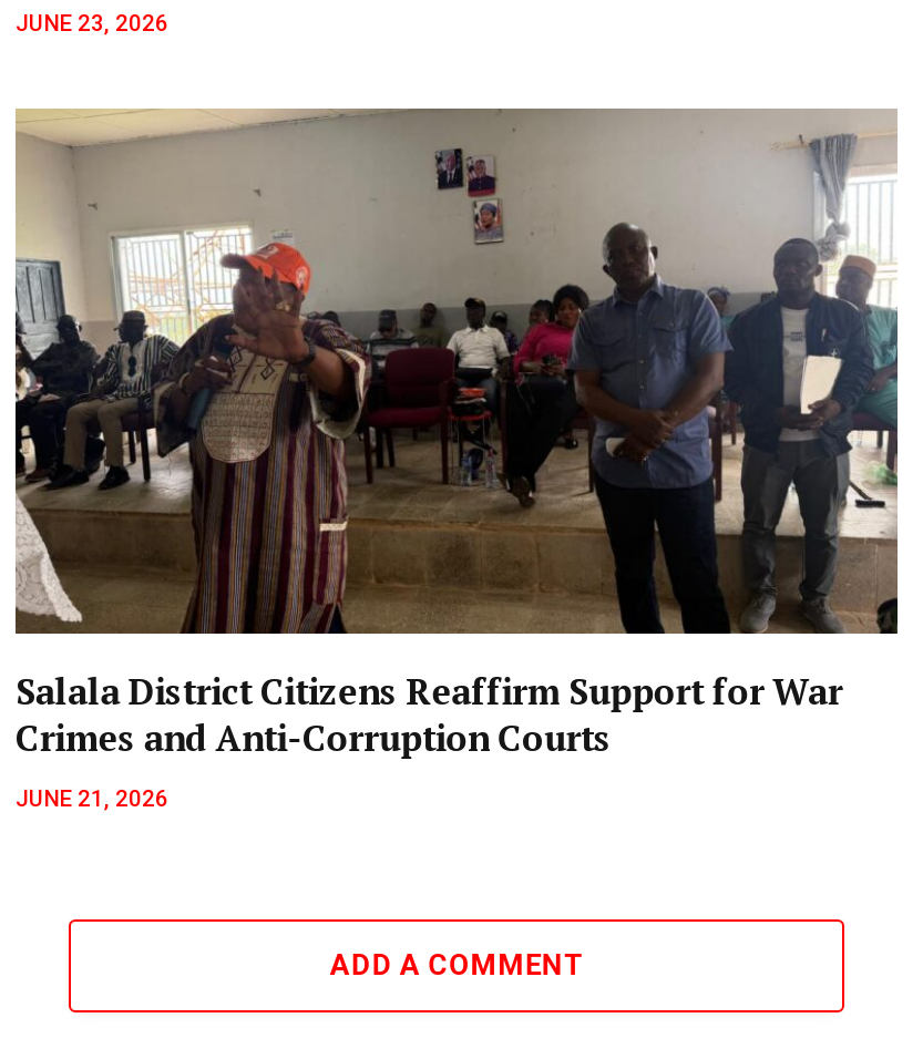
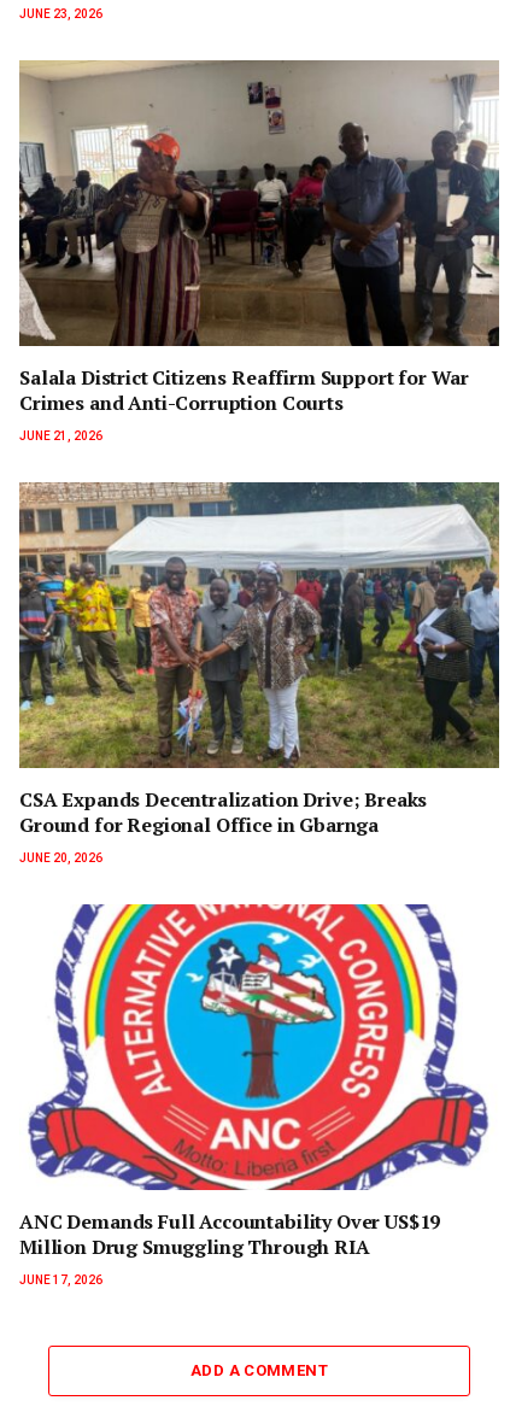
+ [image]
+ CSA Expands Decentralization Drive; Breaks
+ Ground for Regional Office in Gbarnga
+ JUNE 20, 2026

+ [image]
+ ANC Demands Full Accountability Over US$19
+ Million Drug Smuggling Through RIA
+ JUNE 17, 2026
